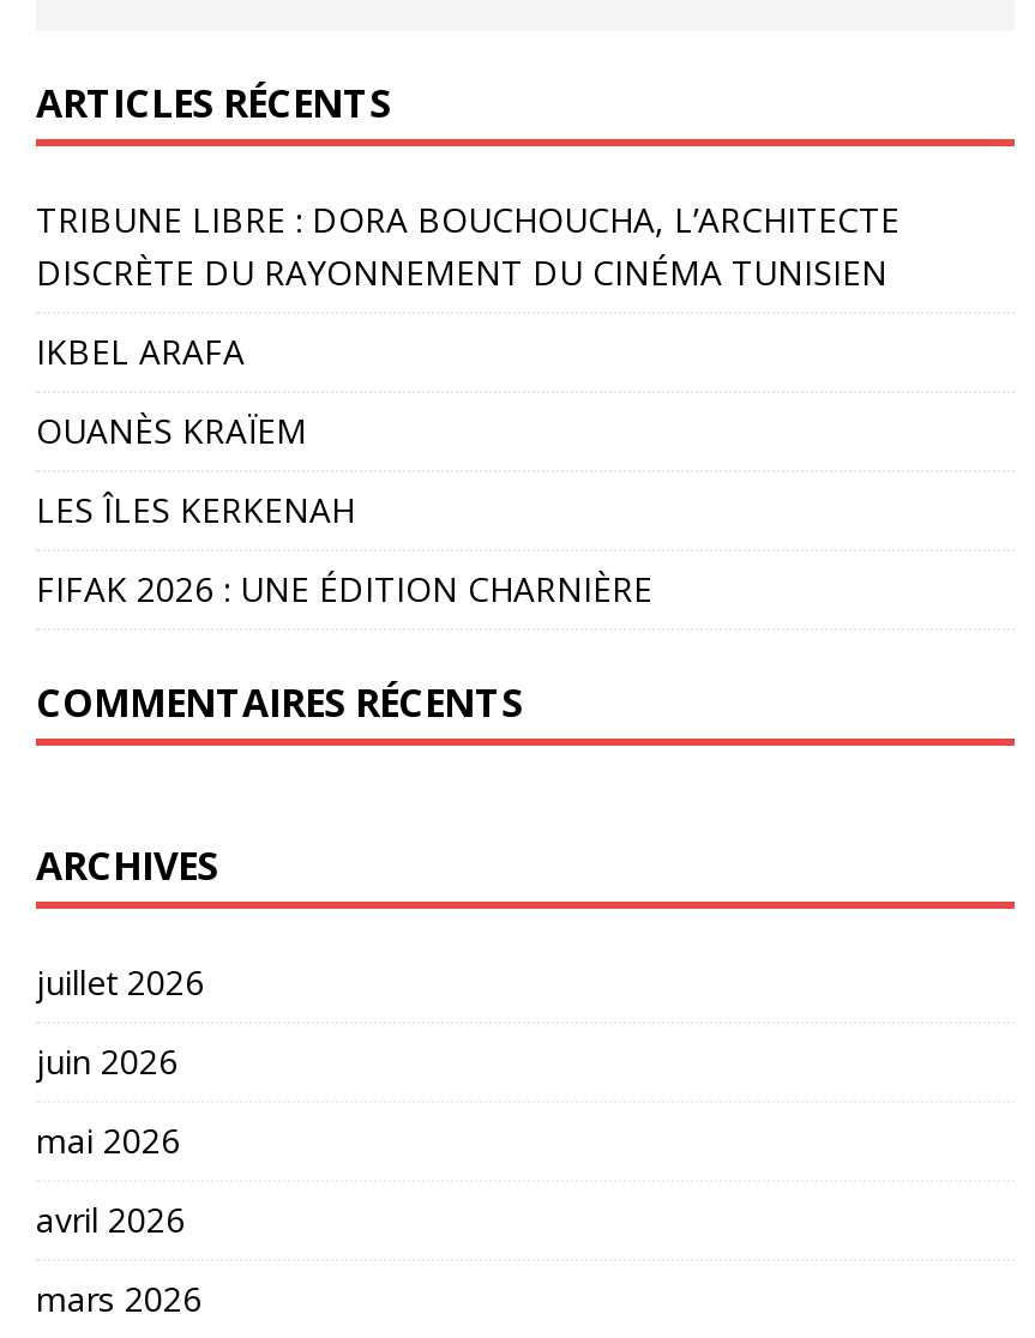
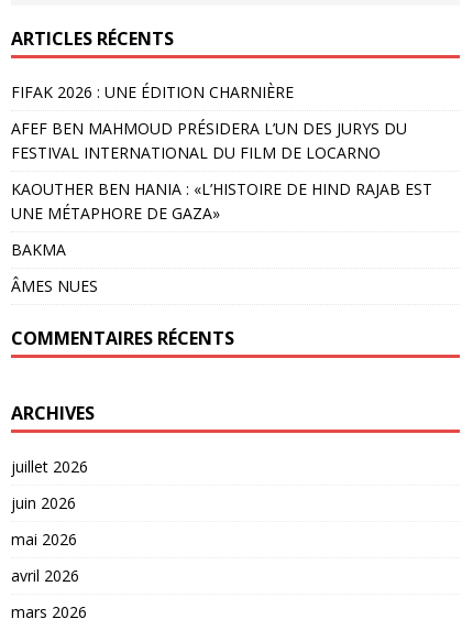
- TRIBUNE LIBRE : DORA BOUCHOUCHA, L’ARCHITECTE
- DISCRÈTE DU RAYONNEMENT DU CINÉMA TUNISIEN
- IKBEL ARAFA
- OUANÈS KRAÏEM
- LES ÎLES KERKENAH

moved up: FIFAK 2026 : UNE ÉDITION CHARNIÈRE

+ AFEF BEN MAHMOUD PRÉSIDERA L’UN DES JURYS DU
+ FESTIVAL INTERNATIONAL DU FILM DE LOCARNO
+ KAOUTHER BEN HANIA : «L’HISTOIRE DE HIND RAJAB EST
+ UNE MÉTAPHORE DE GAZA»
+ BAKMA
+ ÂMES NUES
